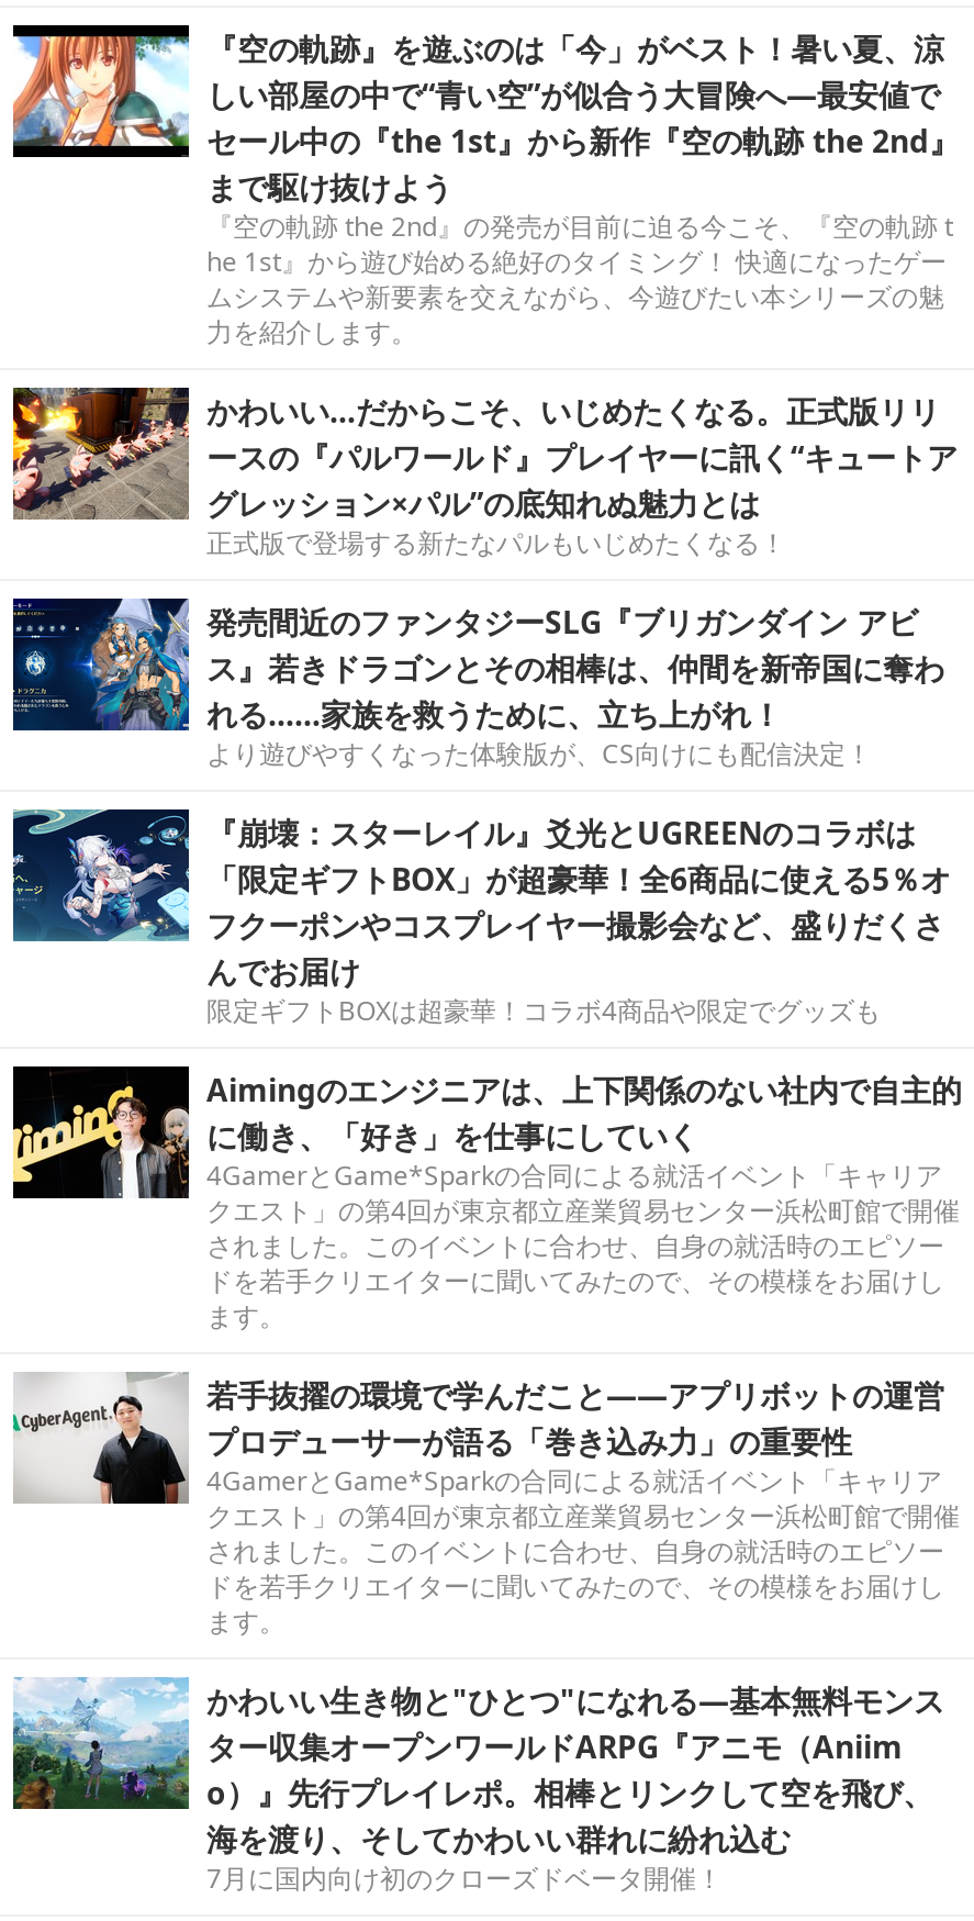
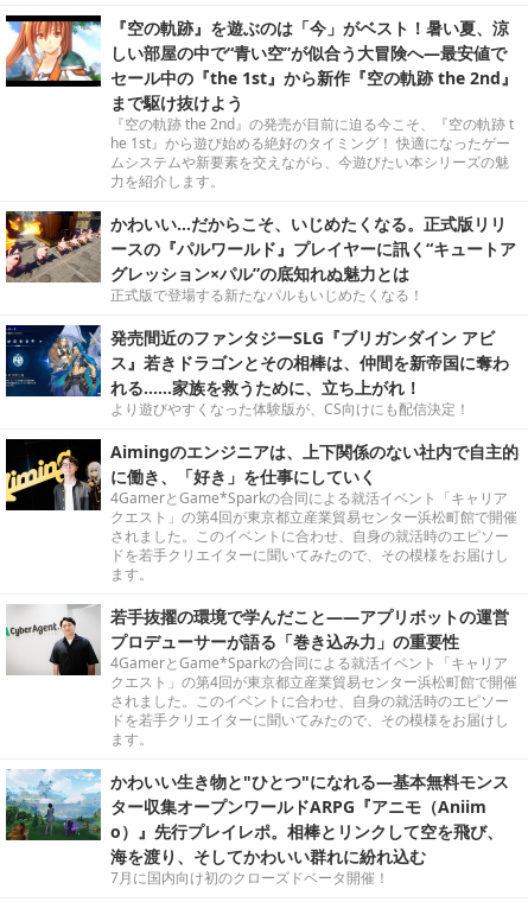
- [image]
- 『崩壊：スターレイル』爻光とUGREENのコラボは
- 「限定ギフトBOX」が超豪華！全6商品に使える5％オ
- フクーポンやコスプレイヤー撮影会など、盛りだくさ
- んでお届け
- 限定ギフトBOXは超豪華！コラボ4商品や限定でグッズも
